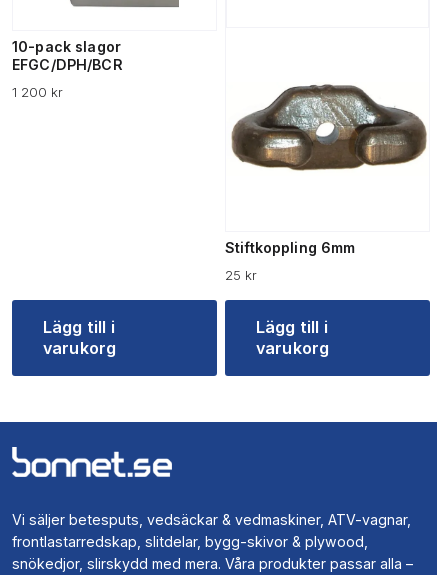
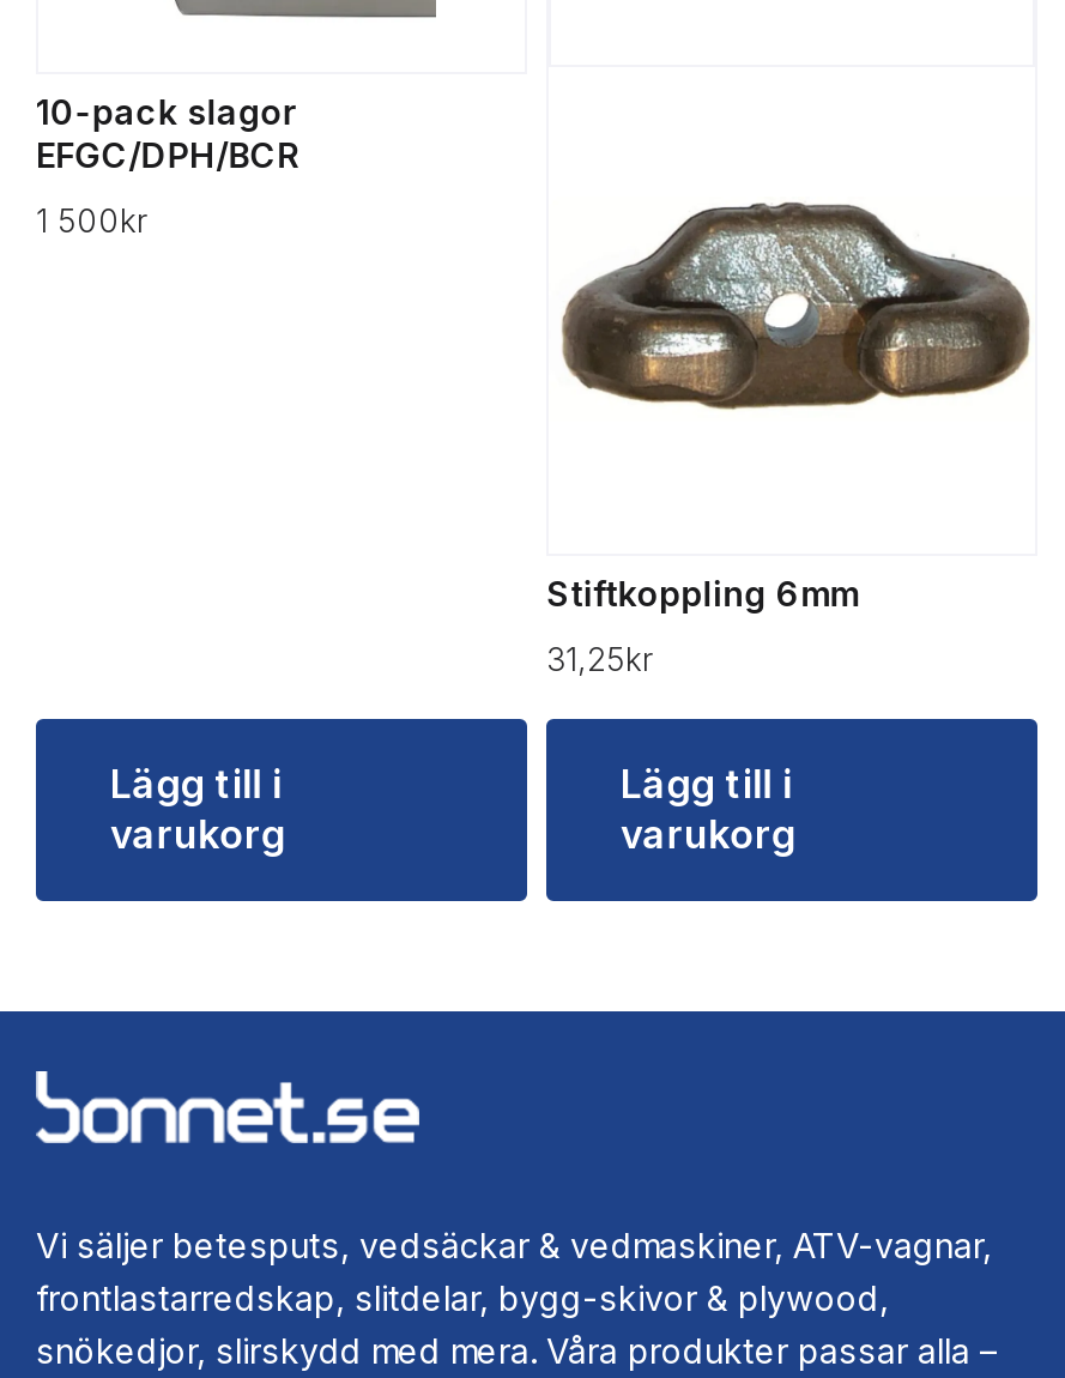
- 1 200kr
+ 1 500kr

- 25kr
+ 31,25kr
